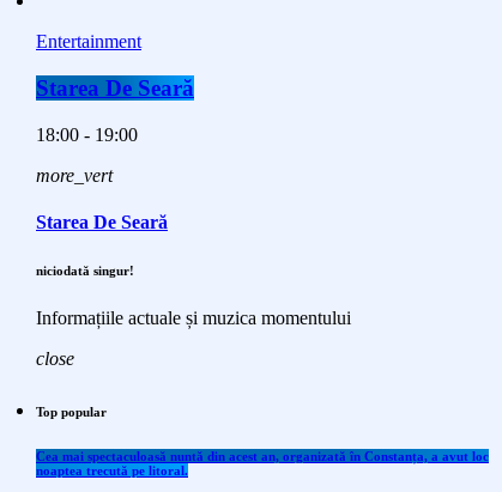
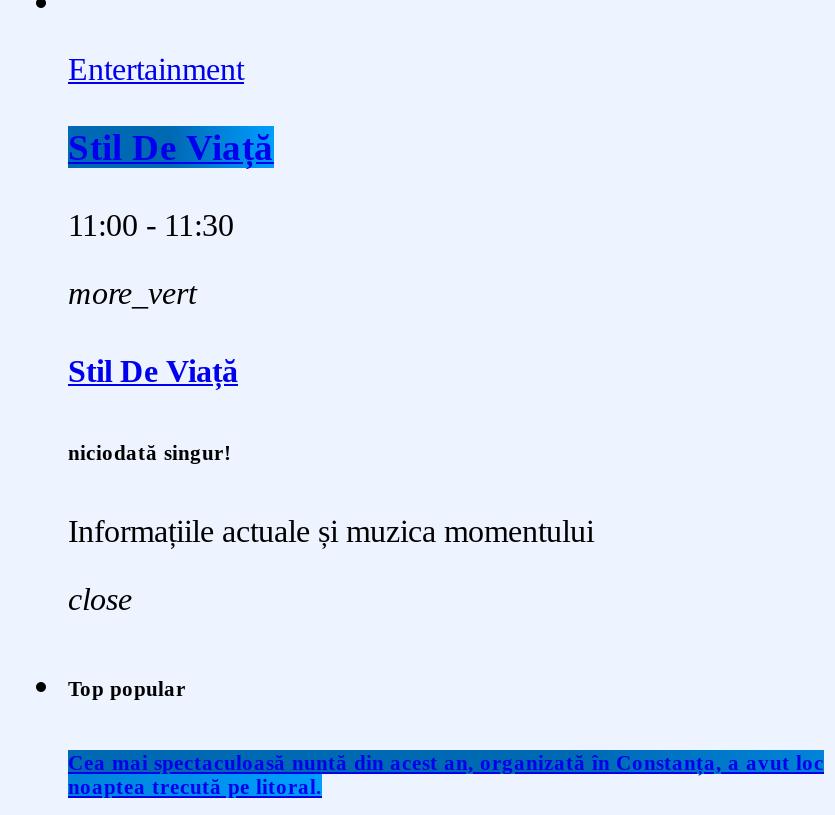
- Starea De Seară
+ Stil De Viață

- 18:00 - 19:00
+ 11:00 - 11:30

- Starea De Seară
+ Stil De Viață
